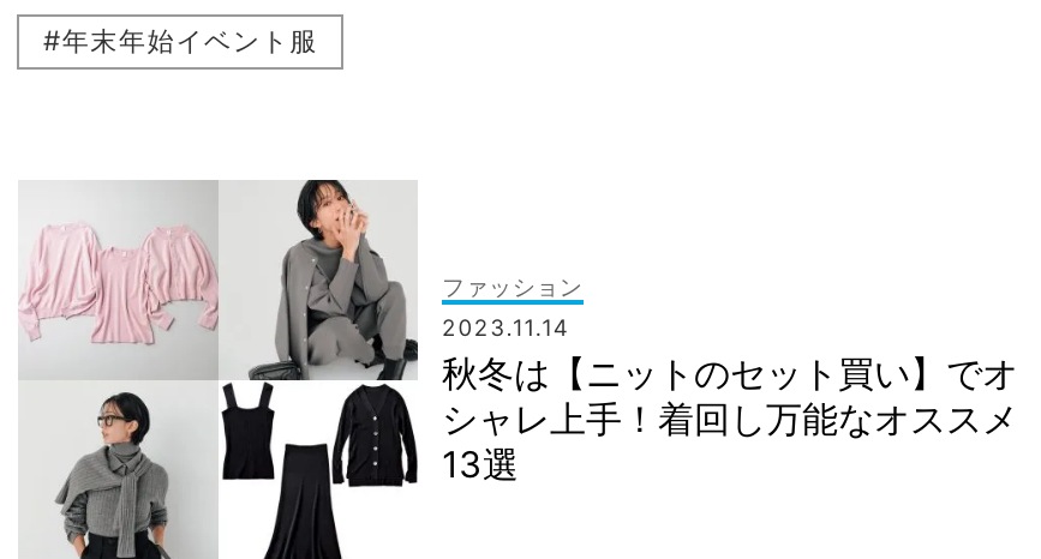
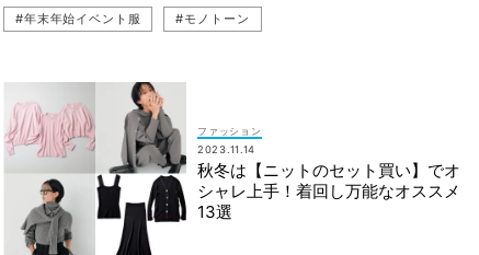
+ #モノトーン
